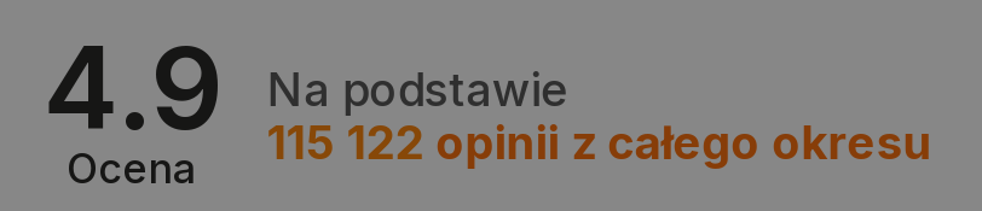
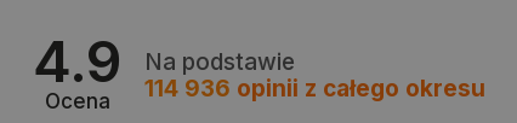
- 115 122 opinii z całego okresu
+ 114 936 opinii z całego okresu
